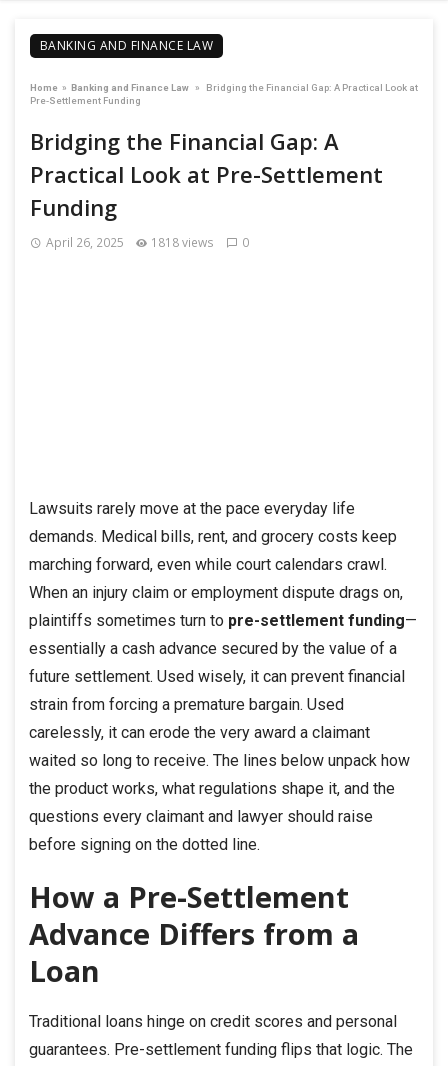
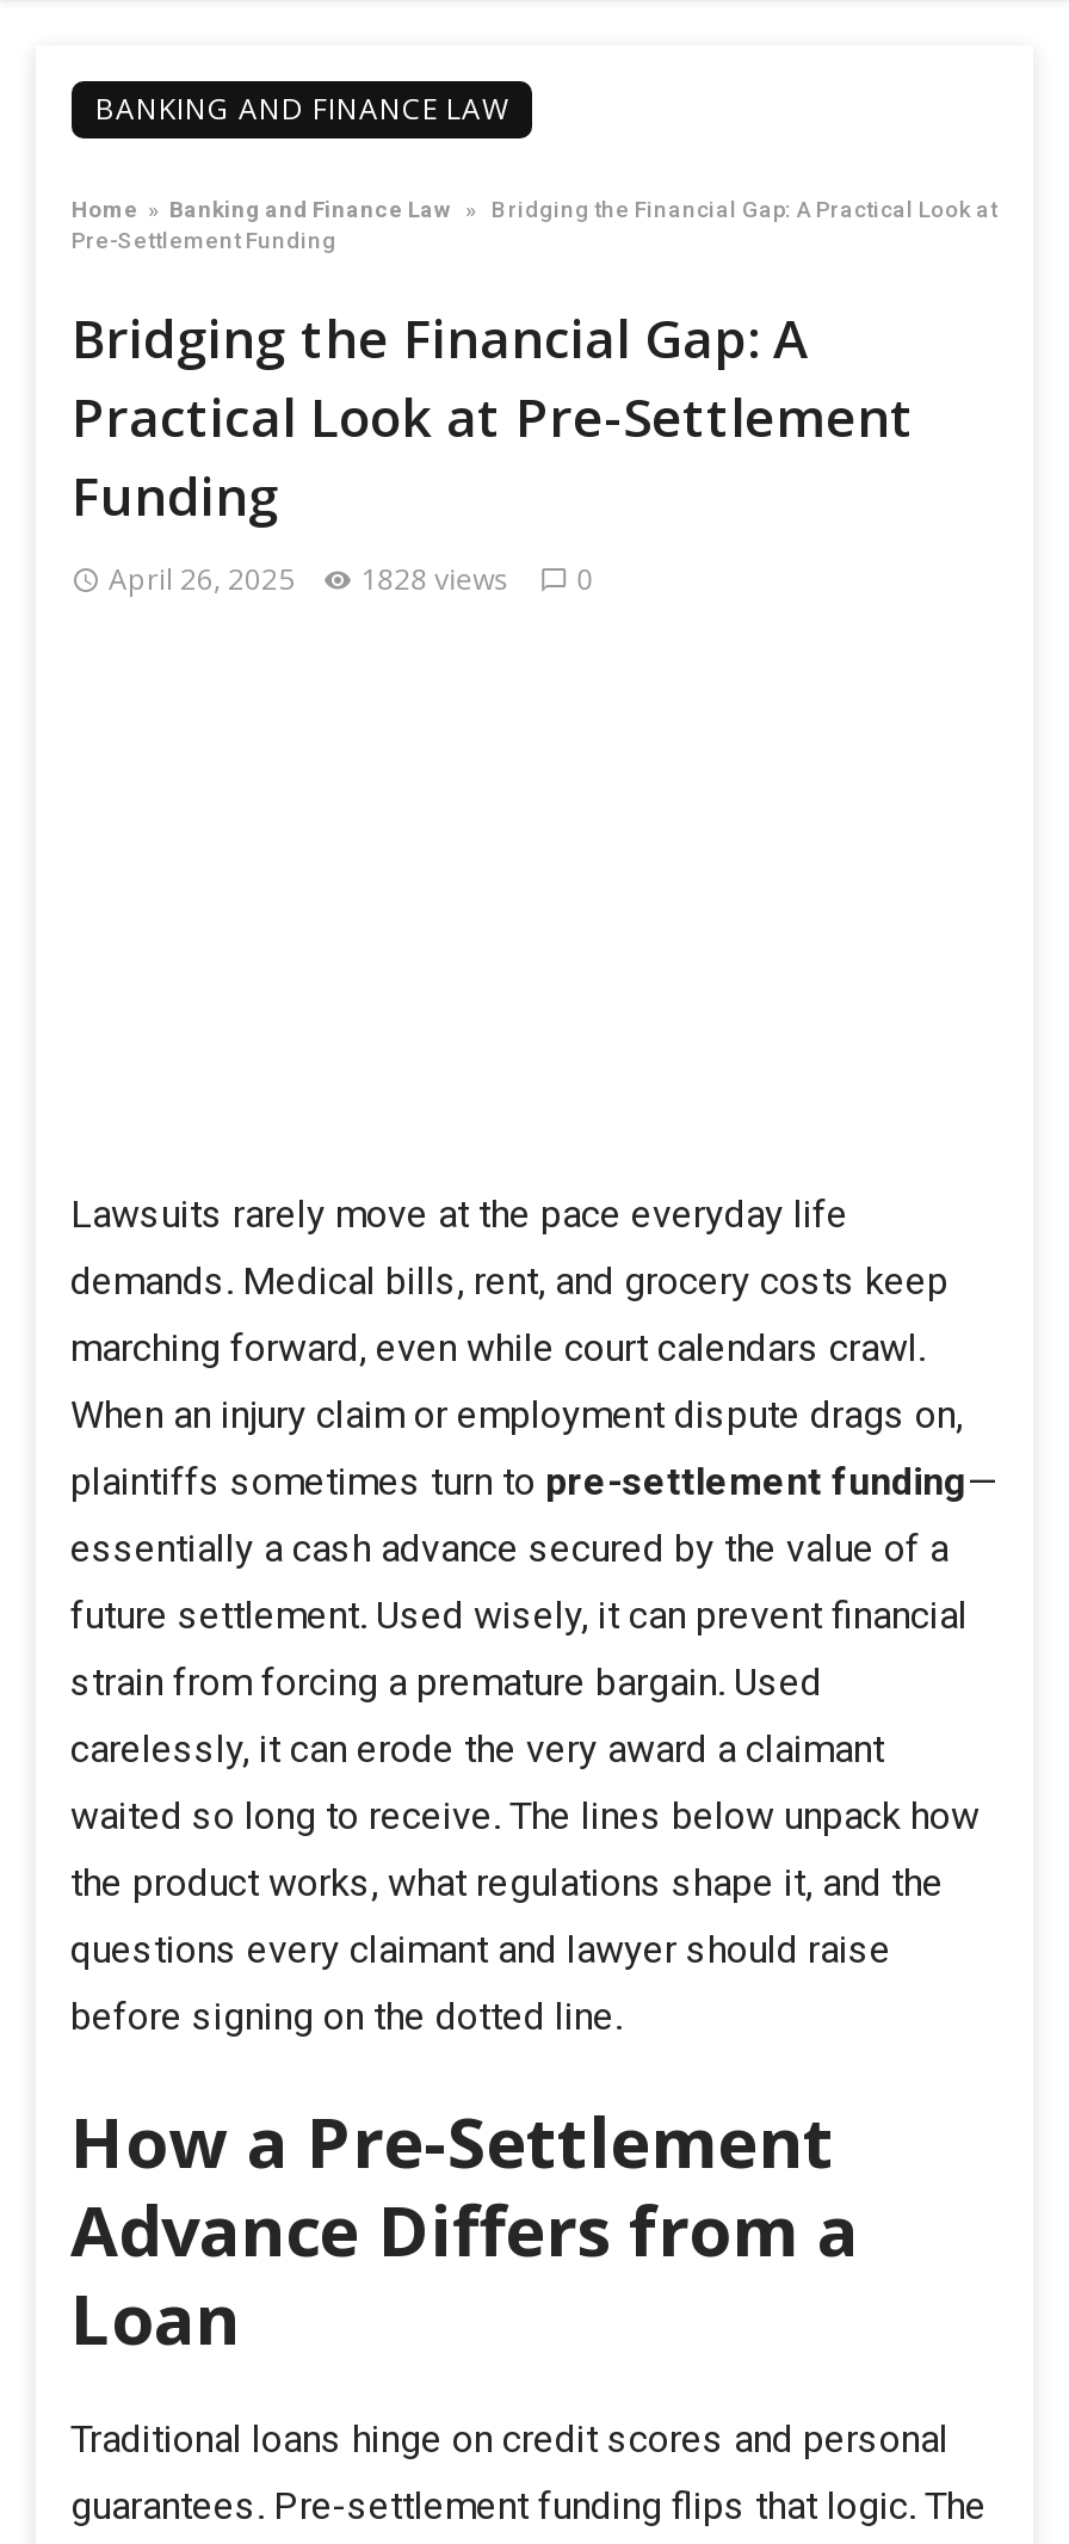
- April 26, 2025 1818 views 0
+ April 26, 2025 1828 views 0
